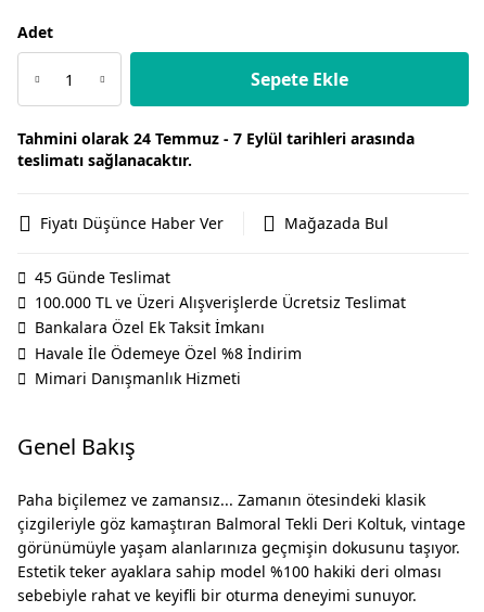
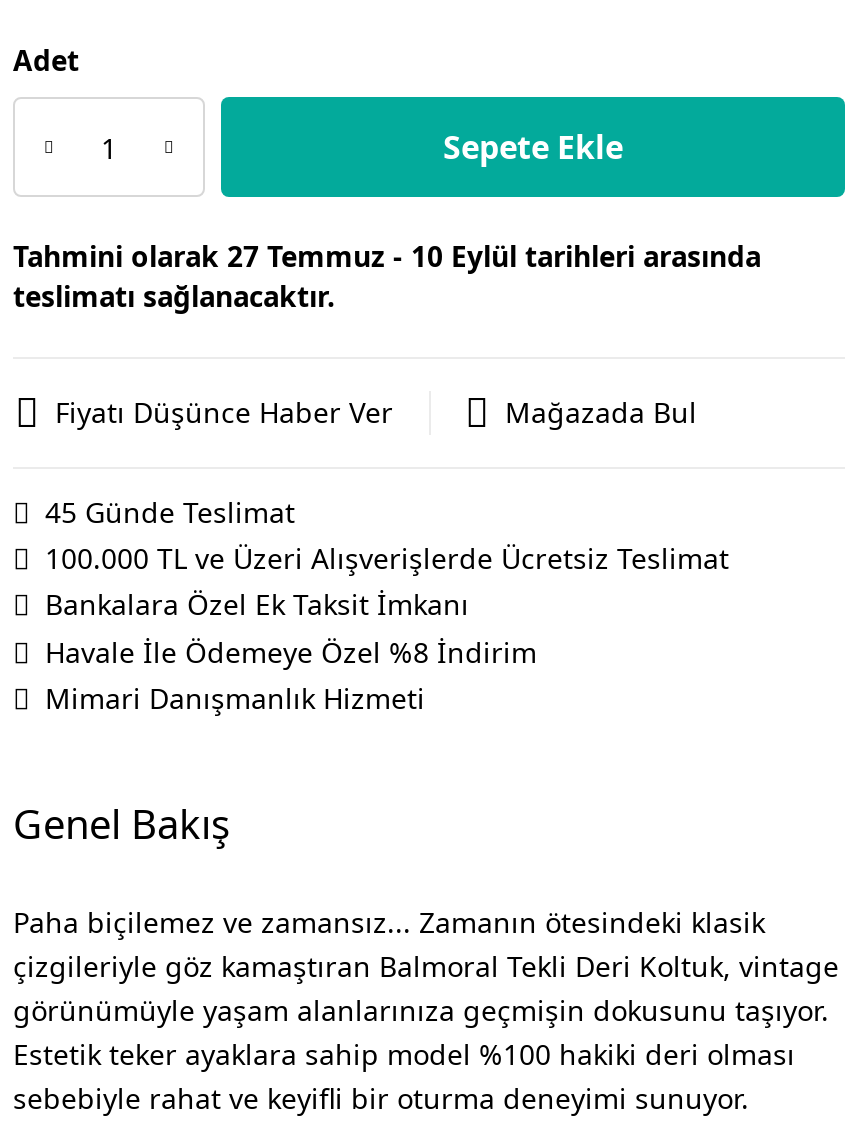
- Tahmini olarak 24 Temmuz - 7 Eylül tarihleri arasında
+ Tahmini olarak 27 Temmuz - 10 Eylül tarihleri arasında
